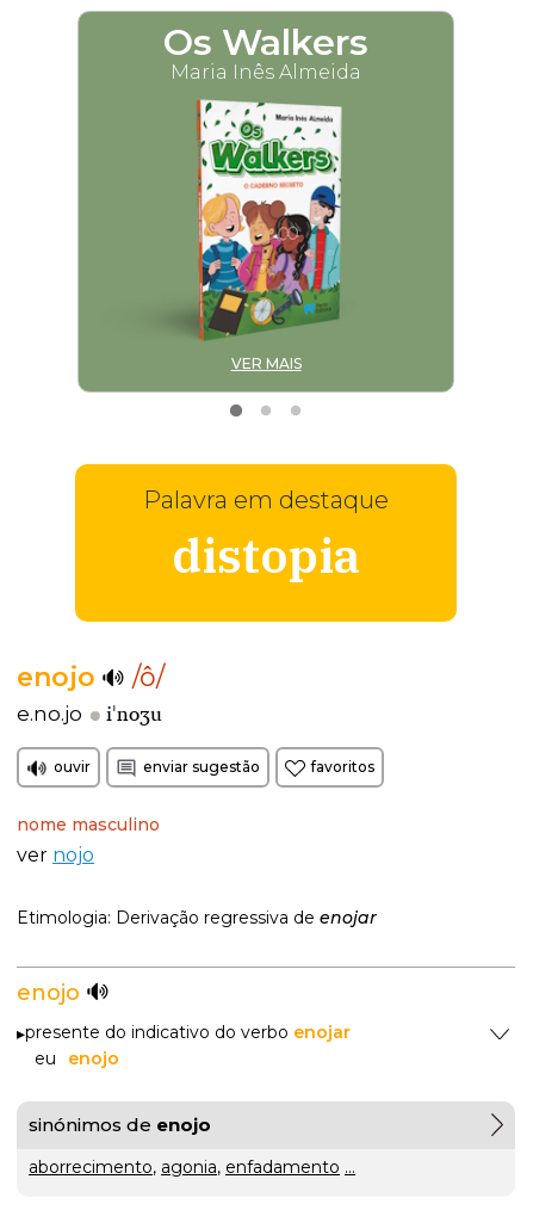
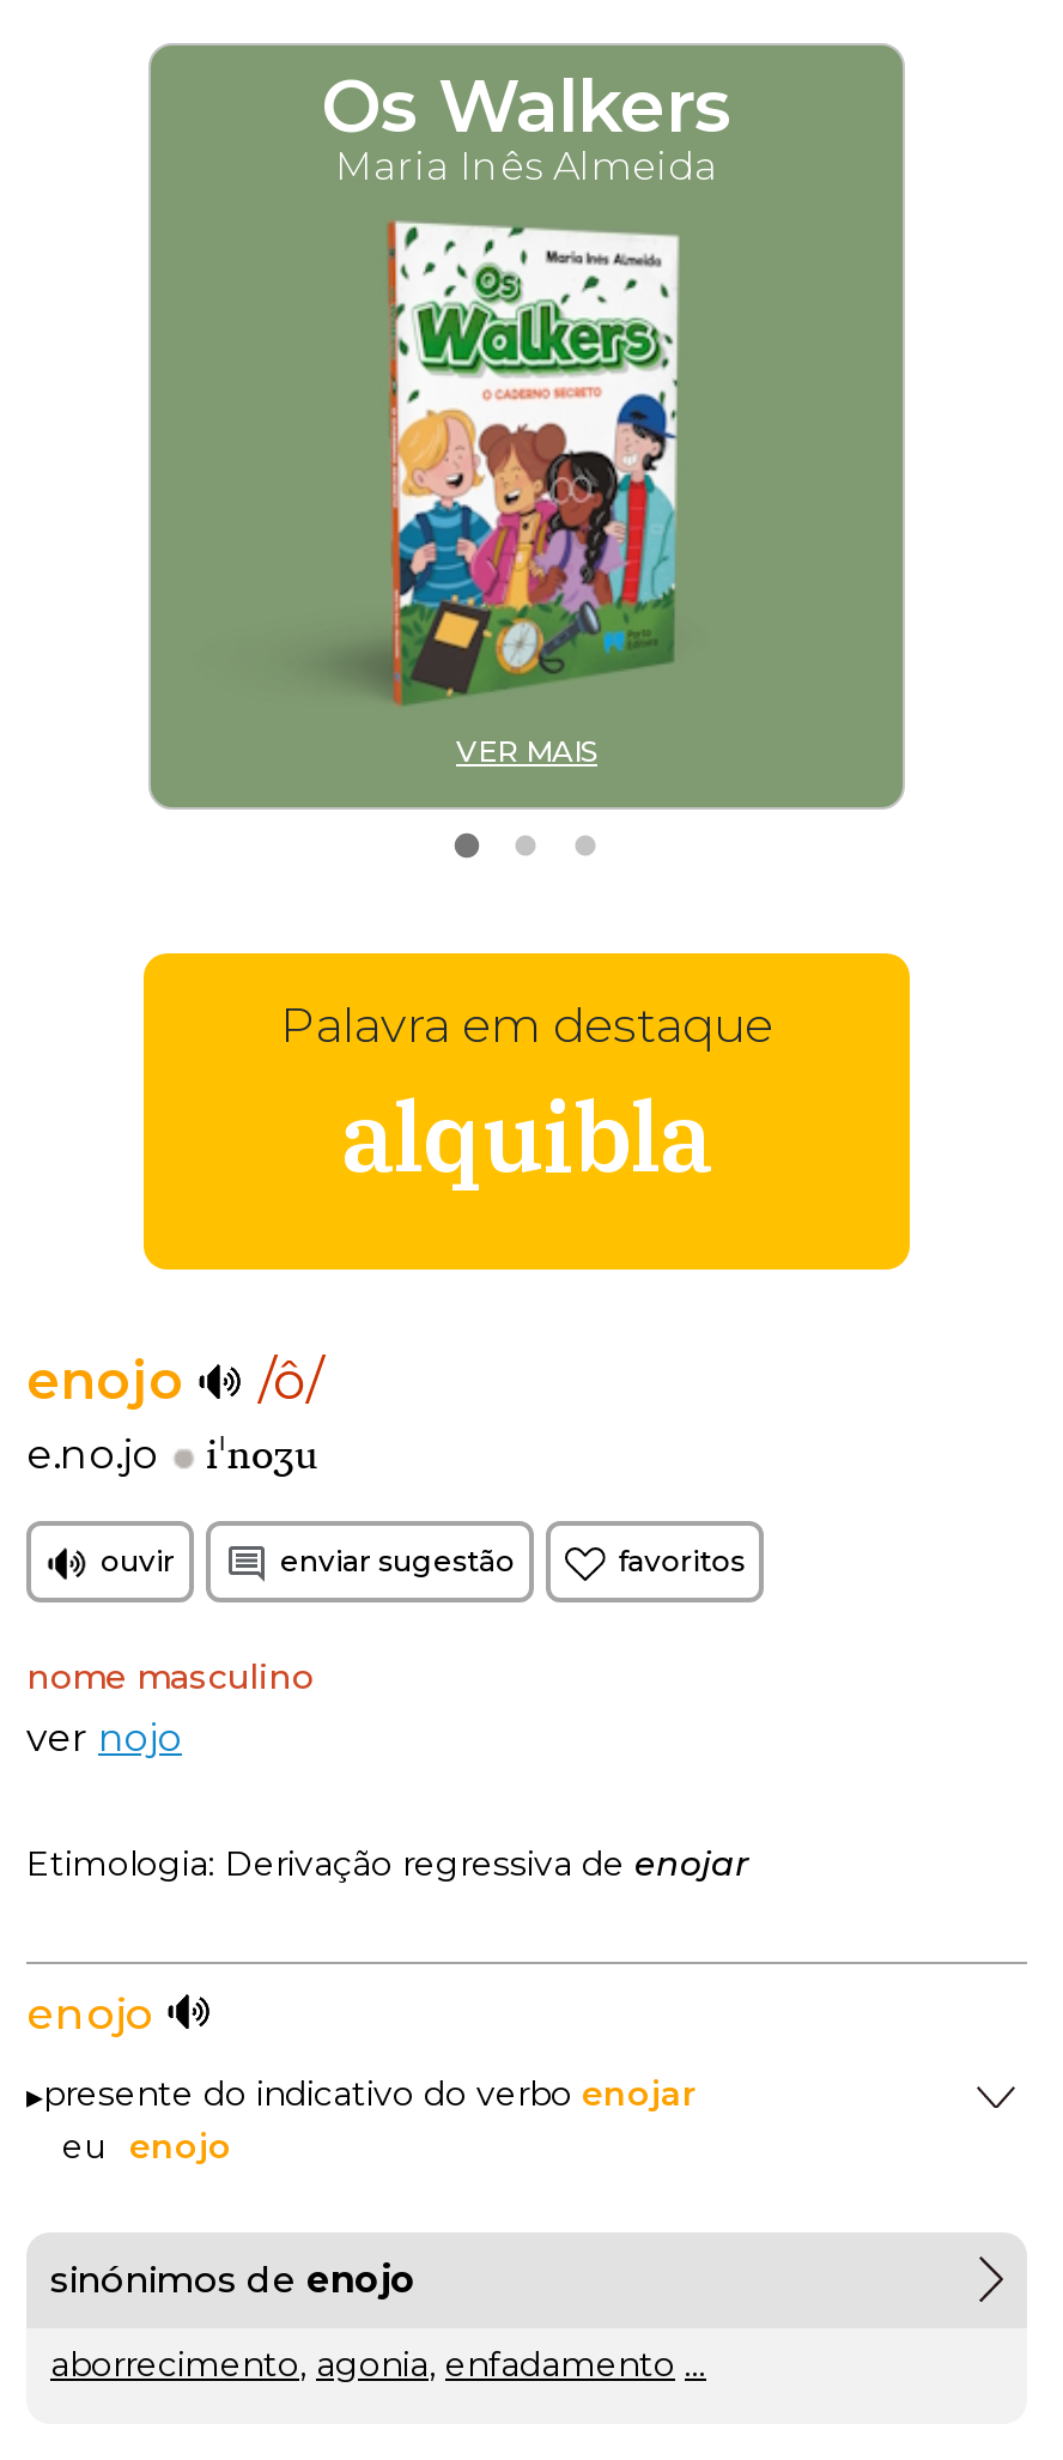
- distopia
+ alquibla
